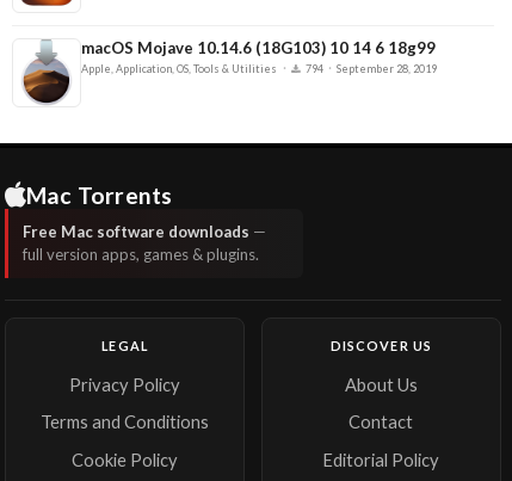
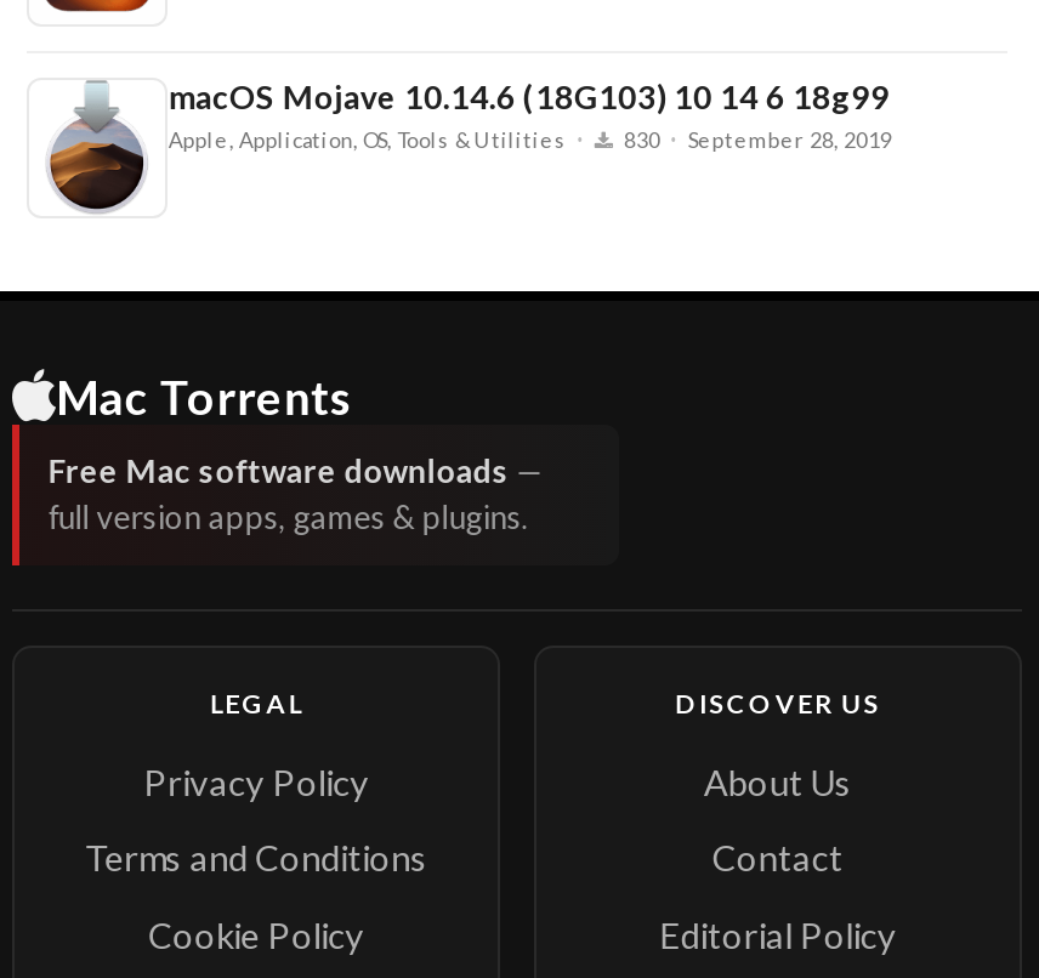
- Apple, Application, OS, Tools & Utilities · 794 · September 28, 2019
+ Apple, Application, OS, Tools & Utilities · 830 · September 28, 2019
